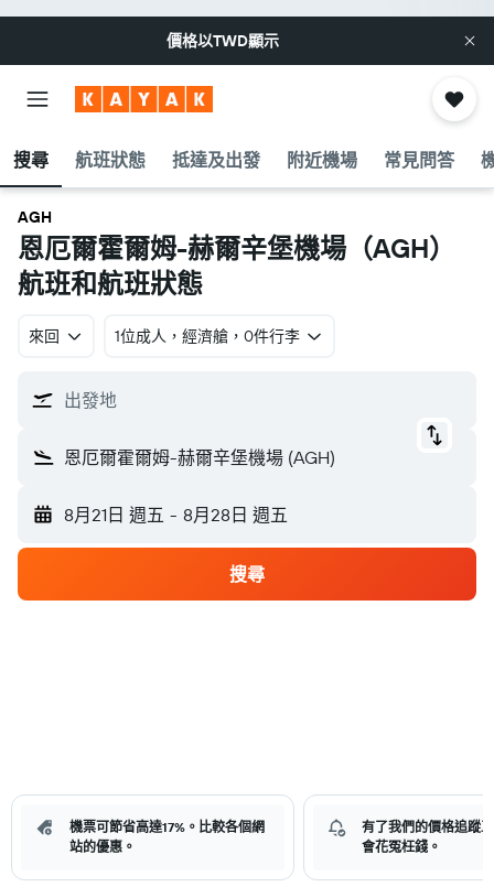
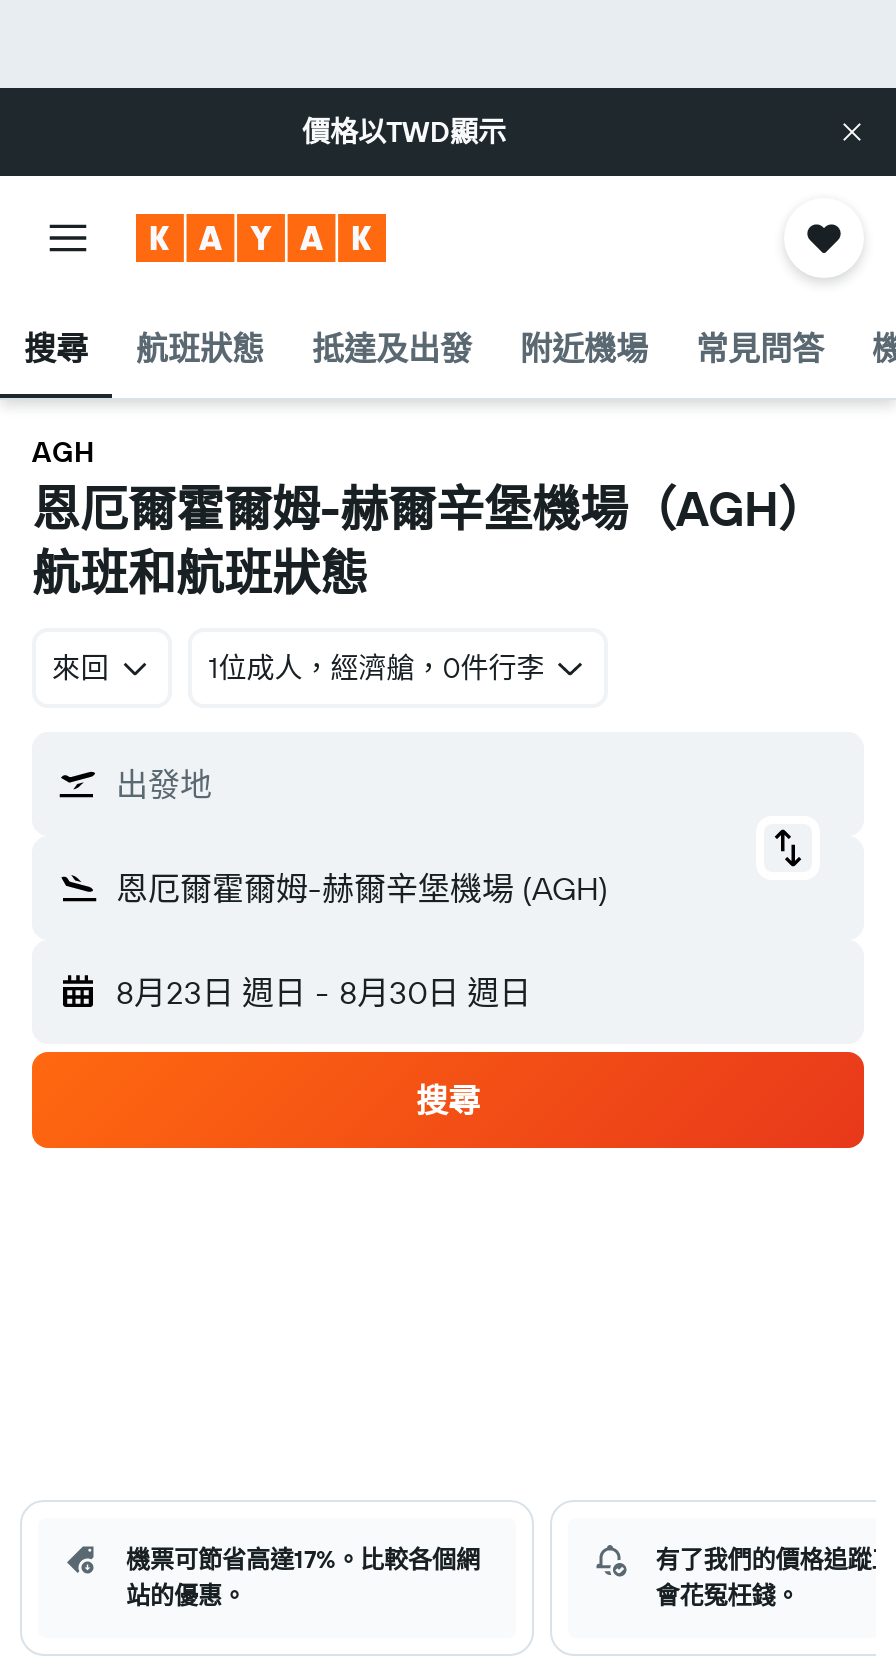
- 8月21日 週五 - 8月28日 週五
+ 8月23日 週日 - 8月30日 週日
